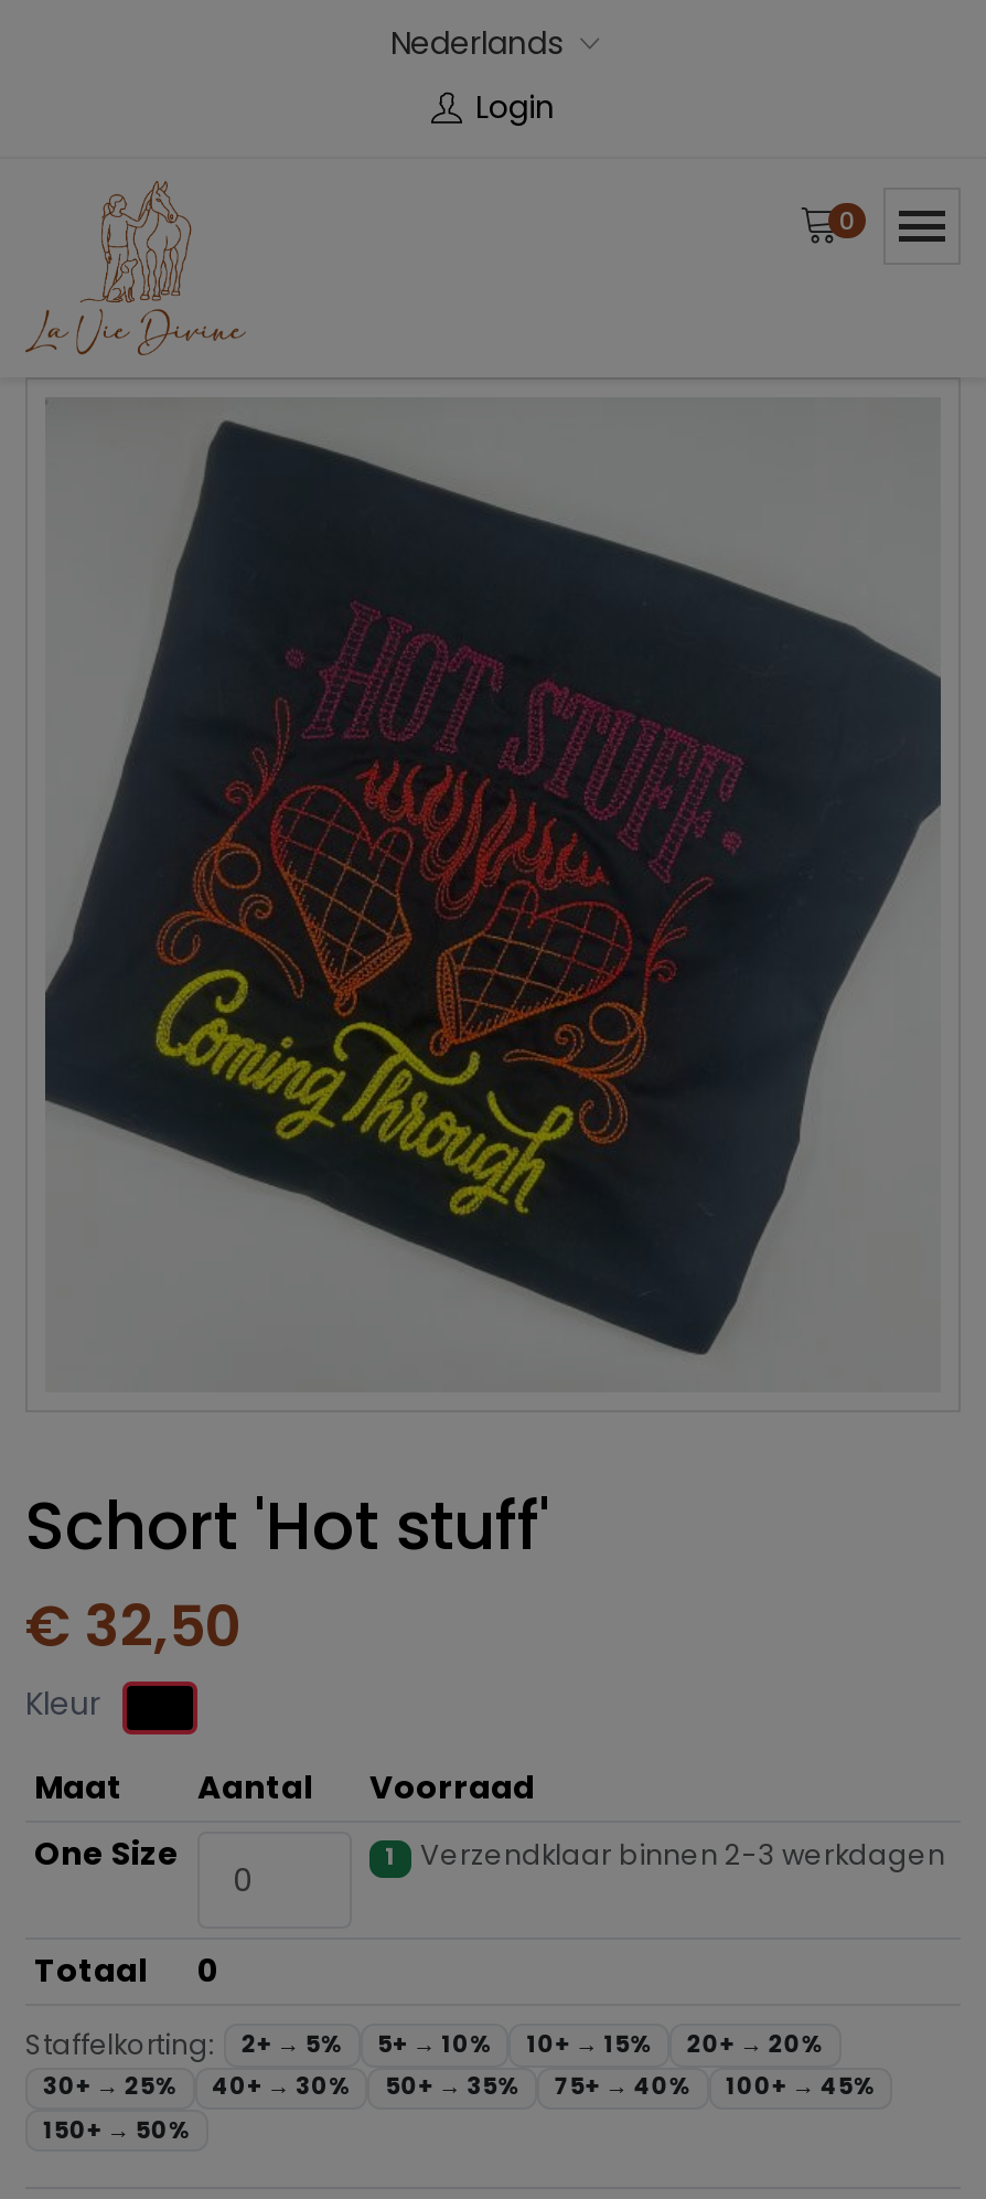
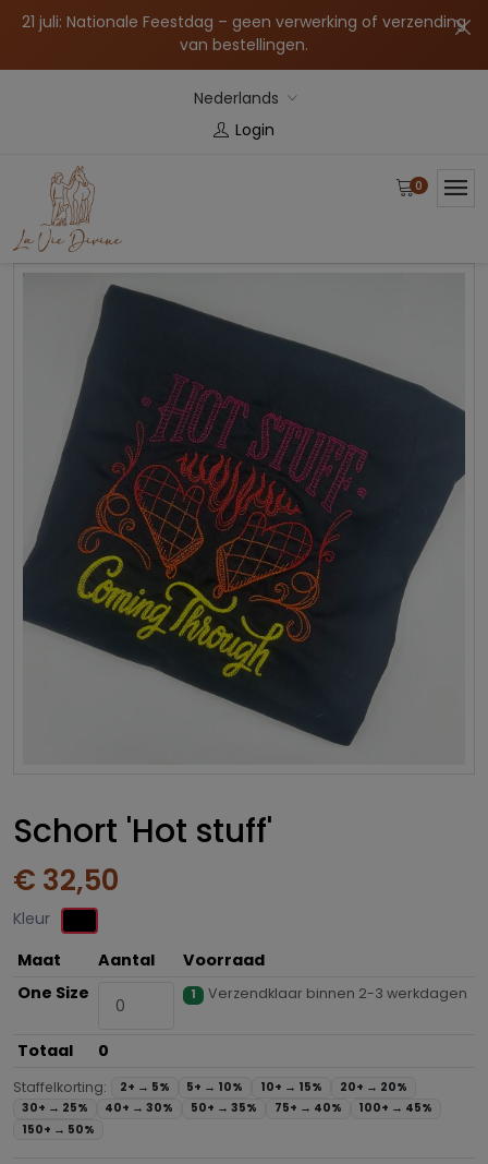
+ 21 juli: Nationale Feestdag – geen verwerking of verzending
+ van bestellingen.
